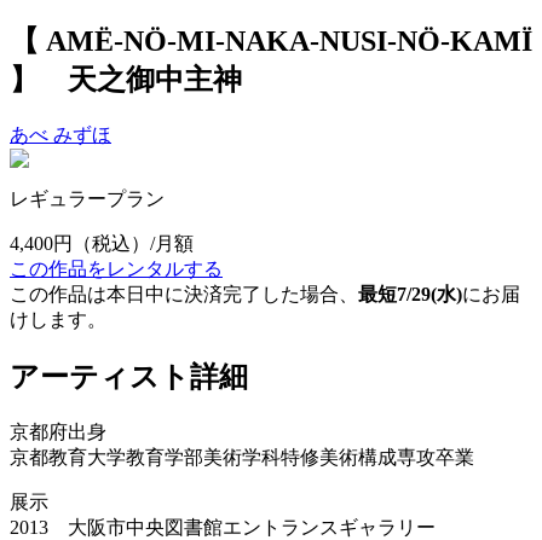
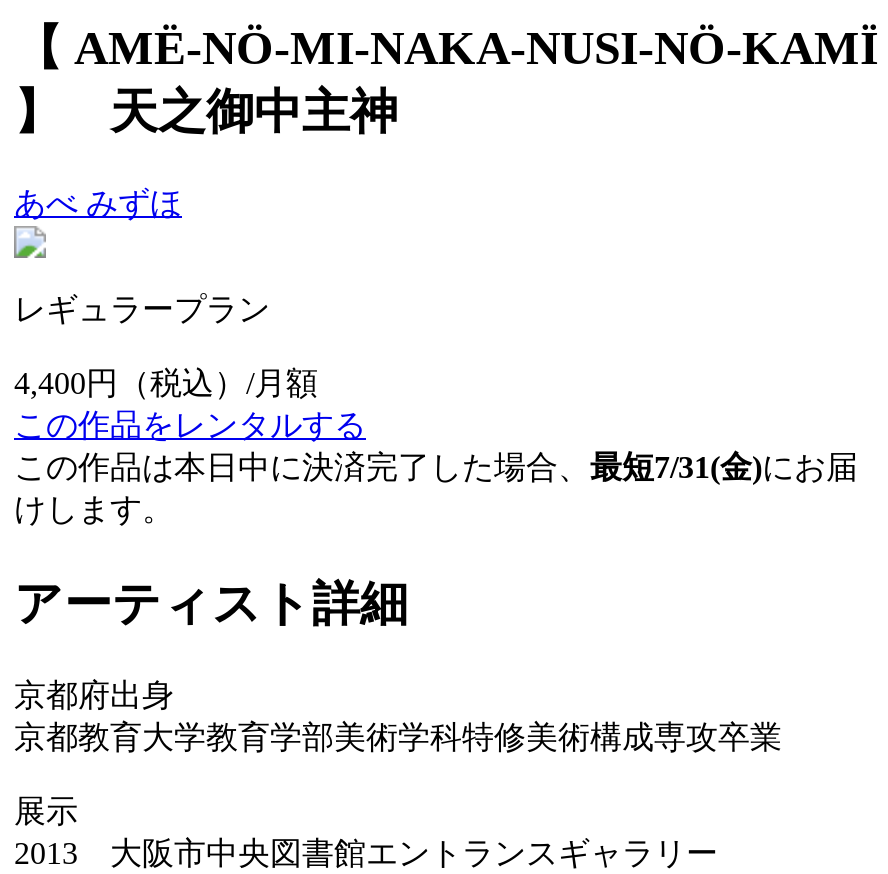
- この作品は本日中に決済完了した場合、最短7/29(水)にお届
+ この作品は本日中に決済完了した場合、最短7/31(金)にお届
